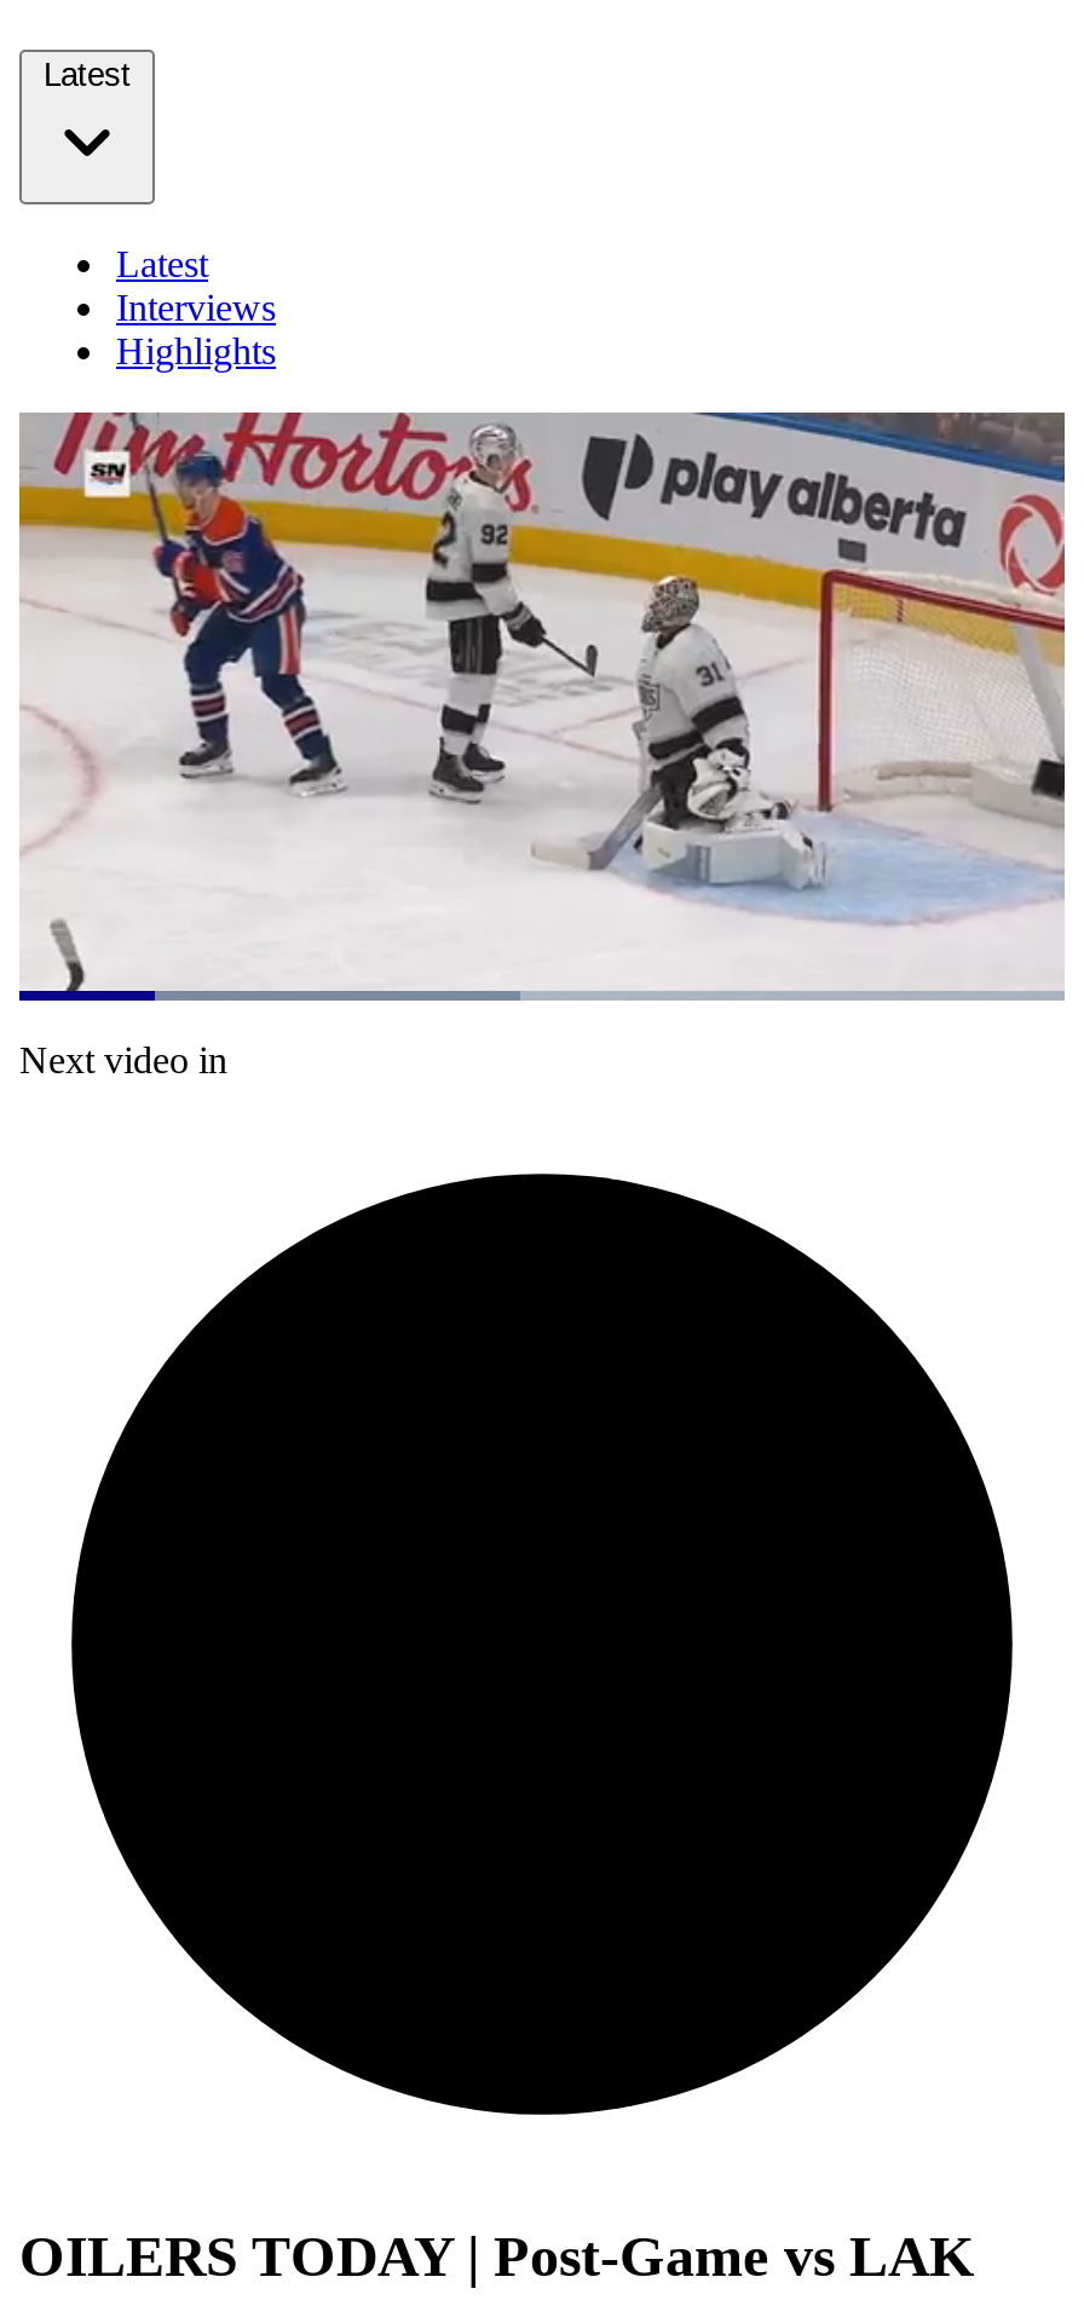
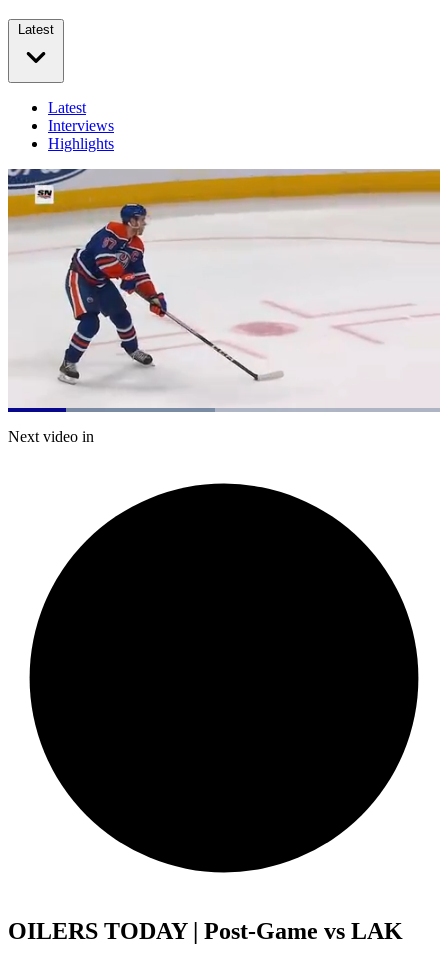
- [image]
+ [image]
